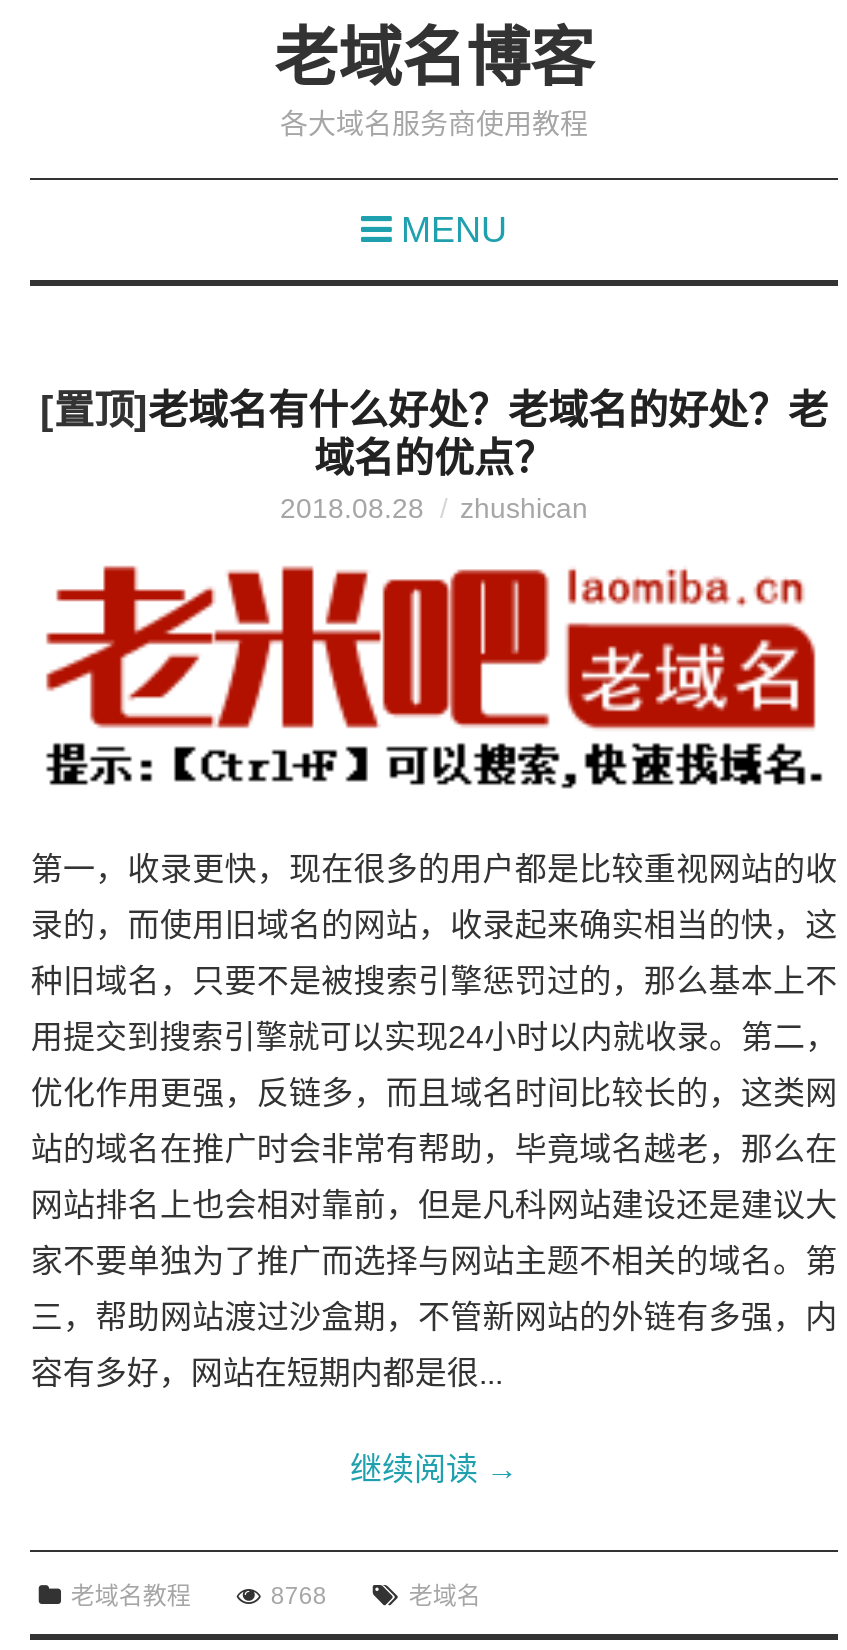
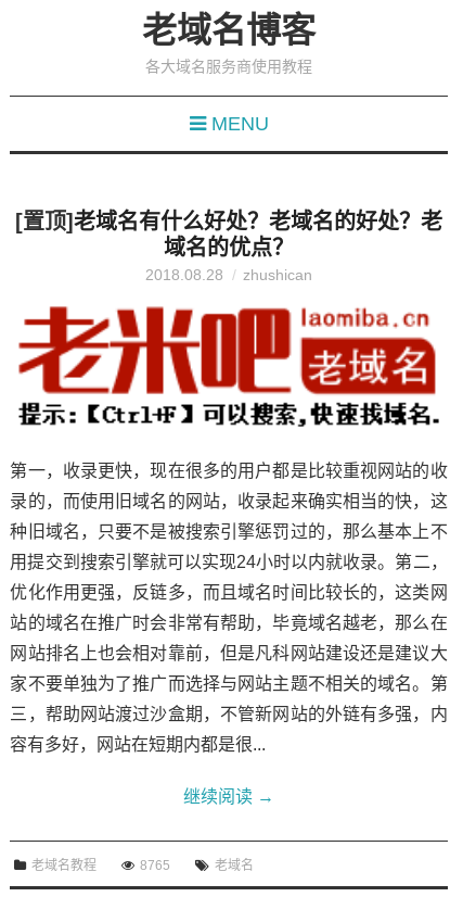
- 8768
+ 8765
